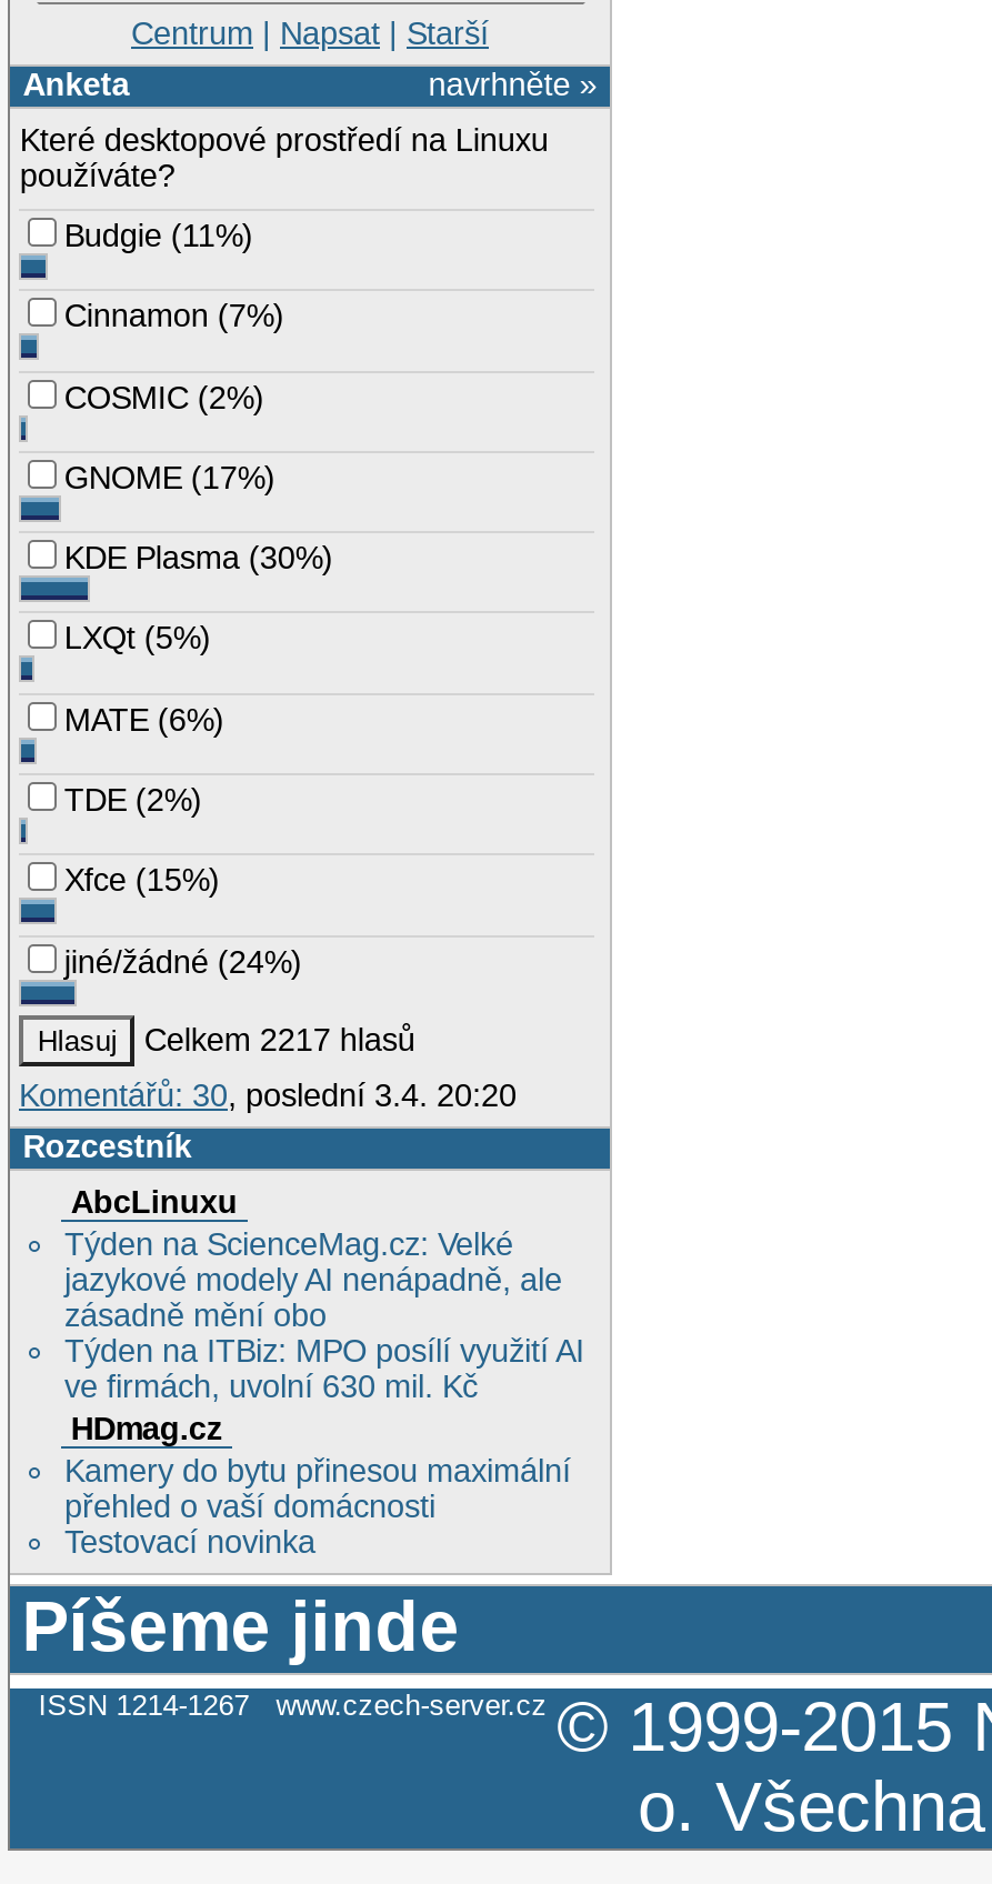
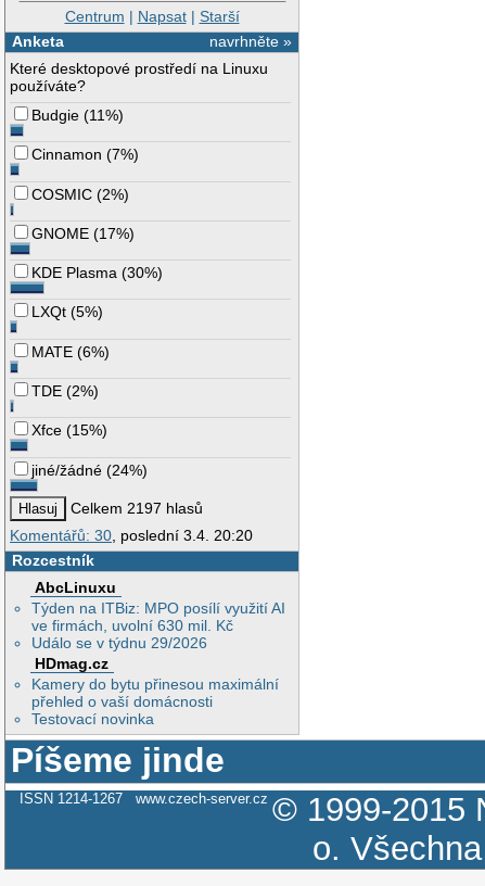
- Celkem 2217 hlasů
+ Celkem 2197 hlasů

- Týden na ScienceMag.cz: Velké
- jazykové modely AI nenápadně, ale
- zásadně mění obo

moved up: Týden na ITBiz: MPO posílí využití AI | ve firmách, uvolní 630 mil. Kč

+ Událo se v týdnu 29/2026
